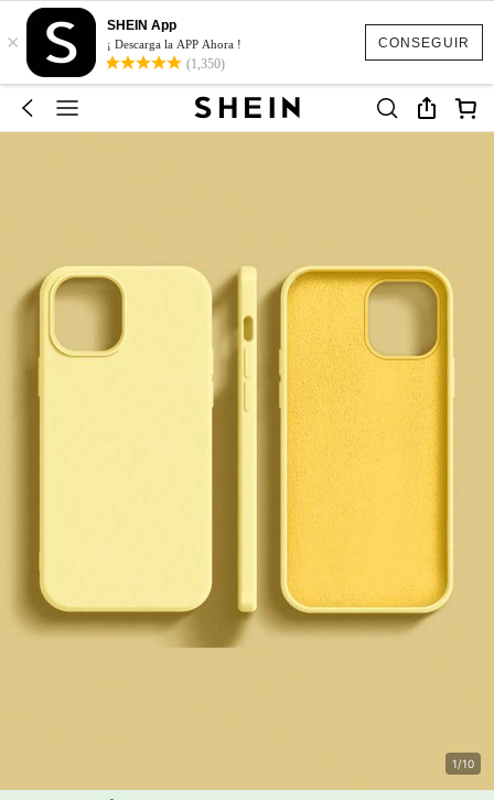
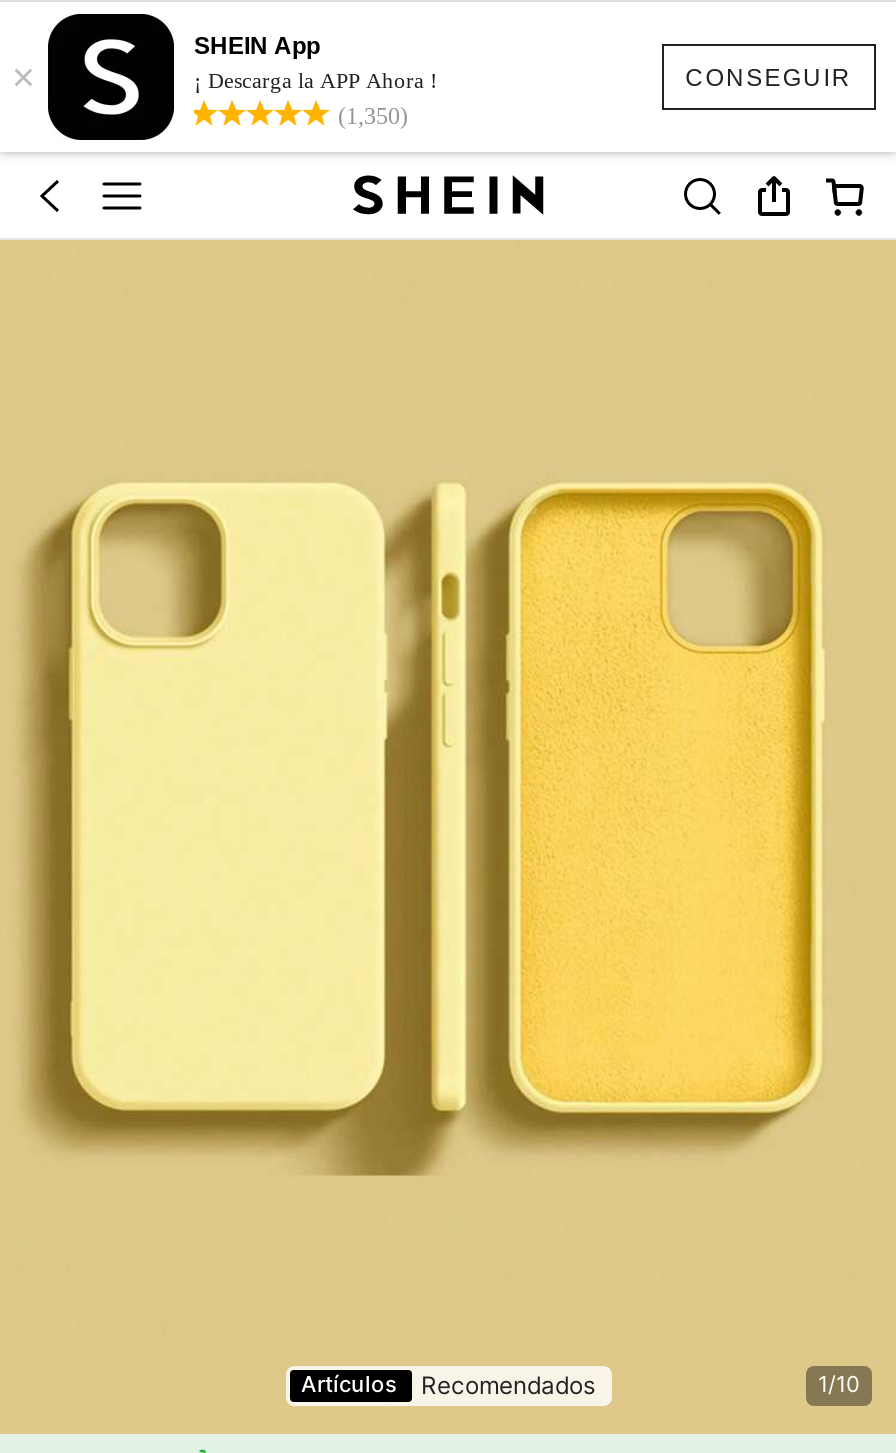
+ Artículos
+ Recomendados
